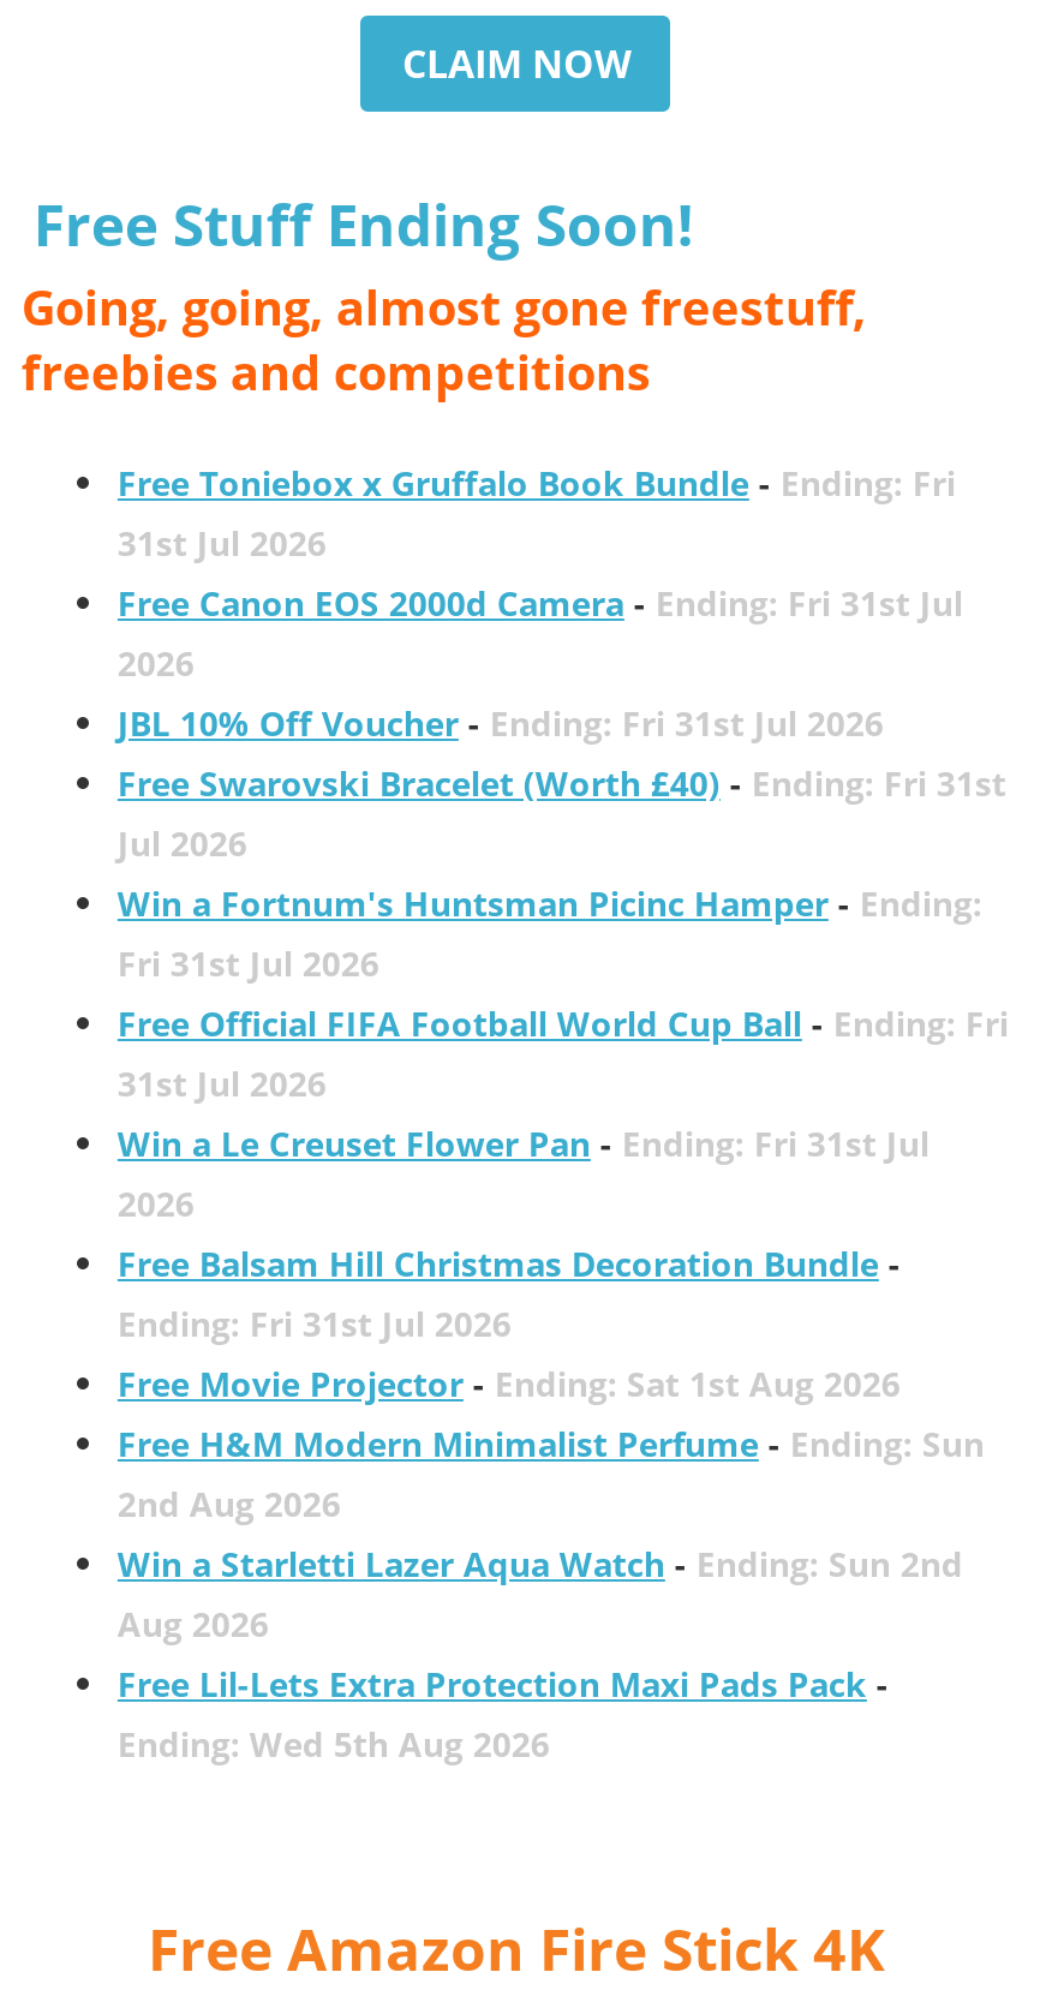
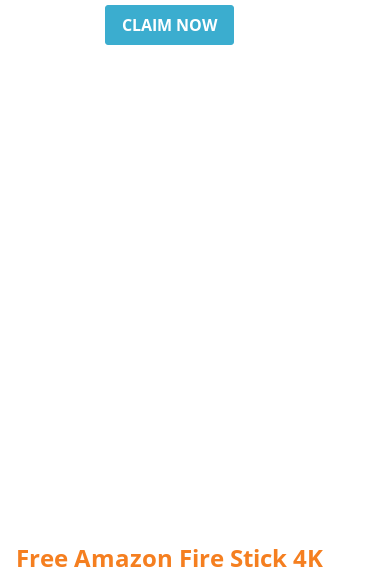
- Free Stuff Ending Soon!
- Going, going, almost gone freestuff,
- freebies and competitions
- Free Toniebox x Gruffalo Book Bundle - Ending: Fri
- 31st Jul 2026
- Free Canon EOS 2000d Camera - Ending: Fri 31st Jul
- 2026
- JBL 10% Off Voucher - Ending: Fri 31st Jul 2026
- Free Swarovski Bracelet (Worth £40) - Ending: Fri 31st
- Jul 2026
- Win a Fortnum's Huntsman Picinc Hamper - Ending:
- Fri 31st Jul 2026
- Free Official FIFA Football World Cup Ball - Ending: Fri
- 31st Jul 2026
- Win a Le Creuset Flower Pan - Ending: Fri 31st Jul
- 2026
- Free Balsam Hill Christmas Decoration Bundle -
- Ending: Fri 31st Jul 2026
- Free Movie Projector - Ending: Sat 1st Aug 2026
- Free H&M Modern Minimalist Perfume - Ending: Sun
- 2nd Aug 2026
- Win a Starletti Lazer Aqua Watch - Ending: Sun 2nd
- Aug 2026
- Free Lil-Lets Extra Protection Maxi Pads Pack -
- Ending: Wed 5th Aug 2026
